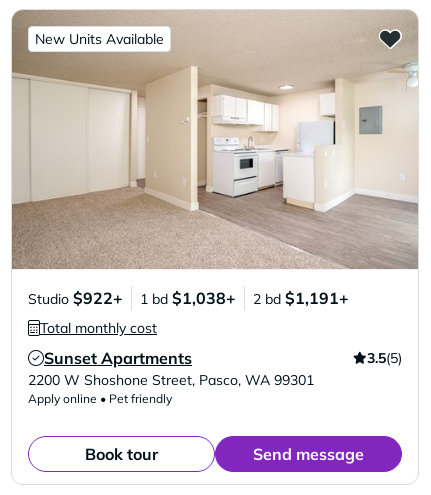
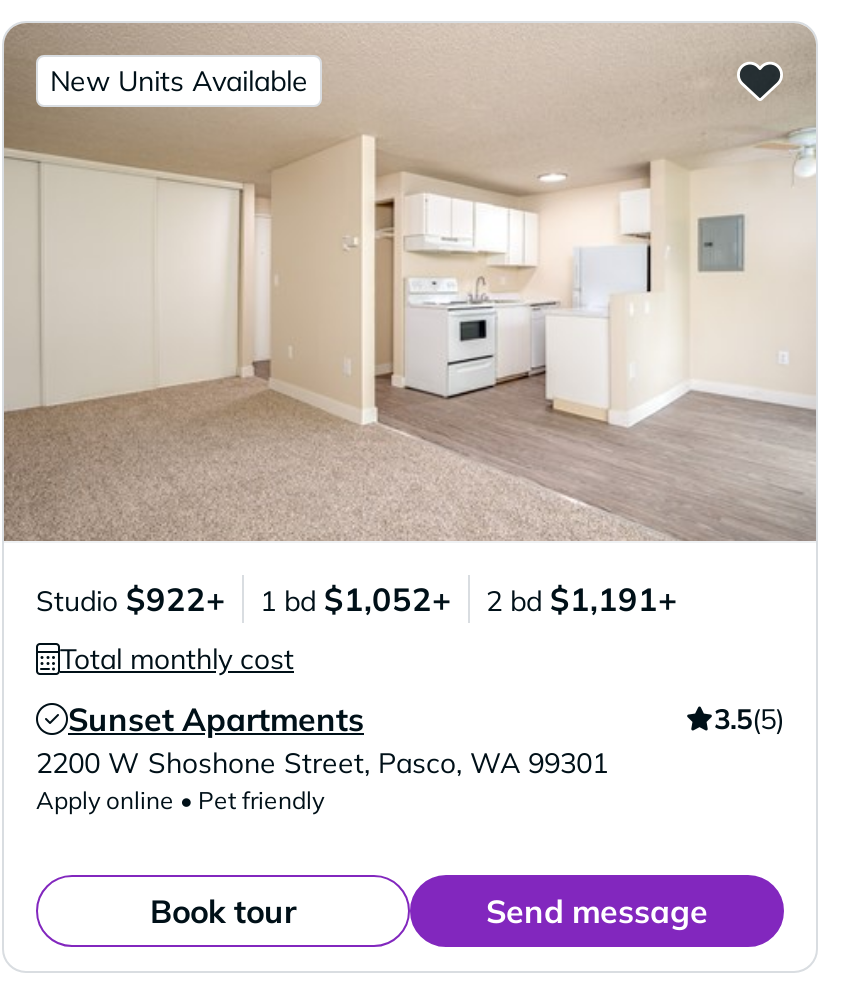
- Studio $922+ 1 bd $1,038+ 2 bd $1,191+
+ Studio $922+ 1 bd $1,052+ 2 bd $1,191+
